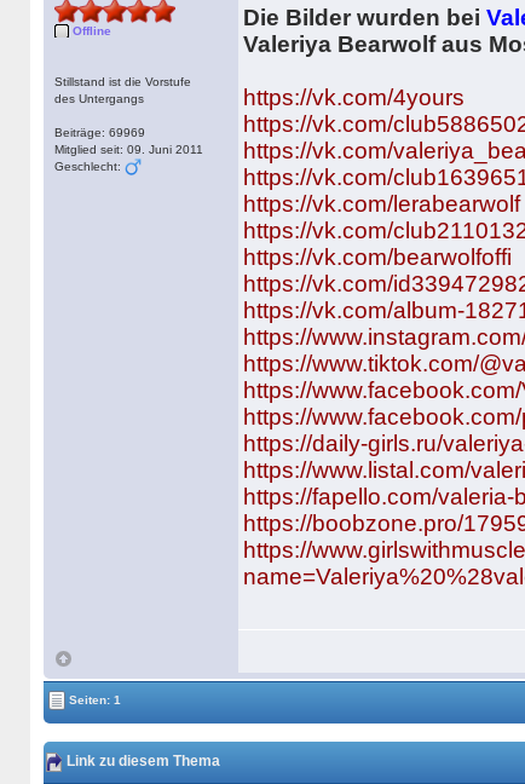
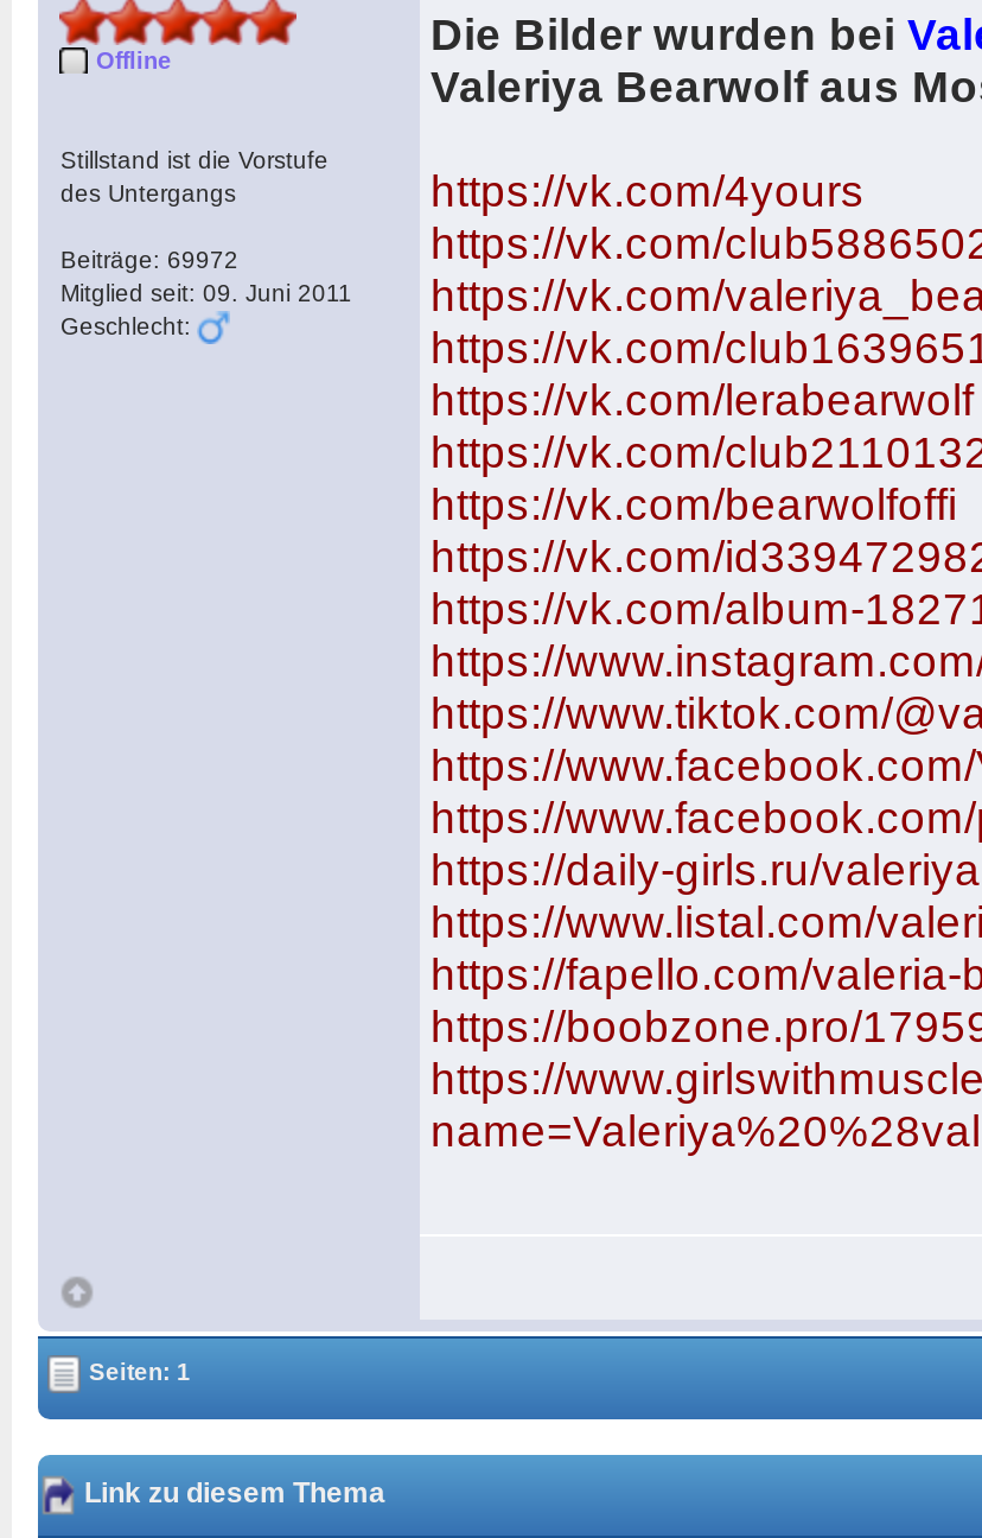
- Beiträge: 69969
+ Beiträge: 69972
